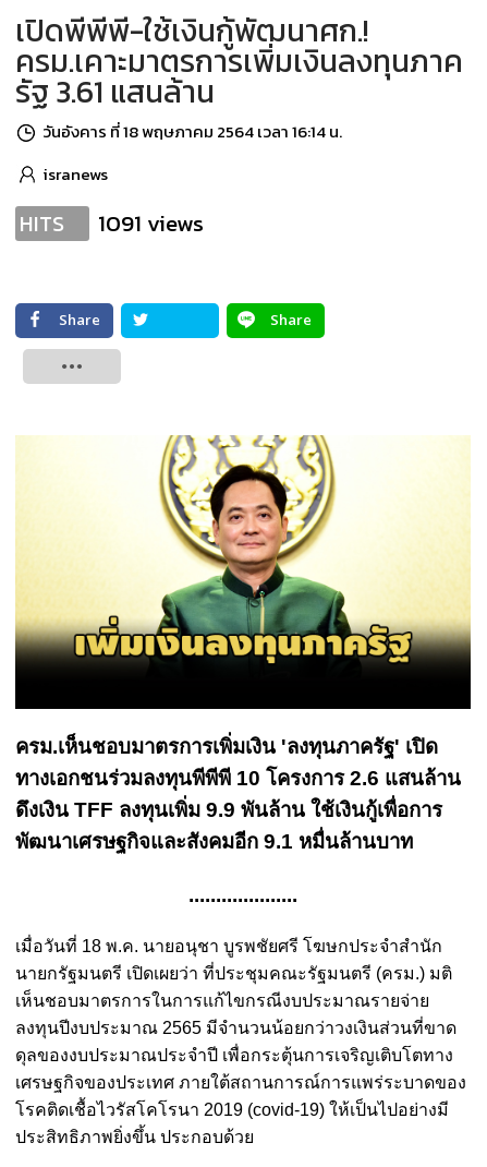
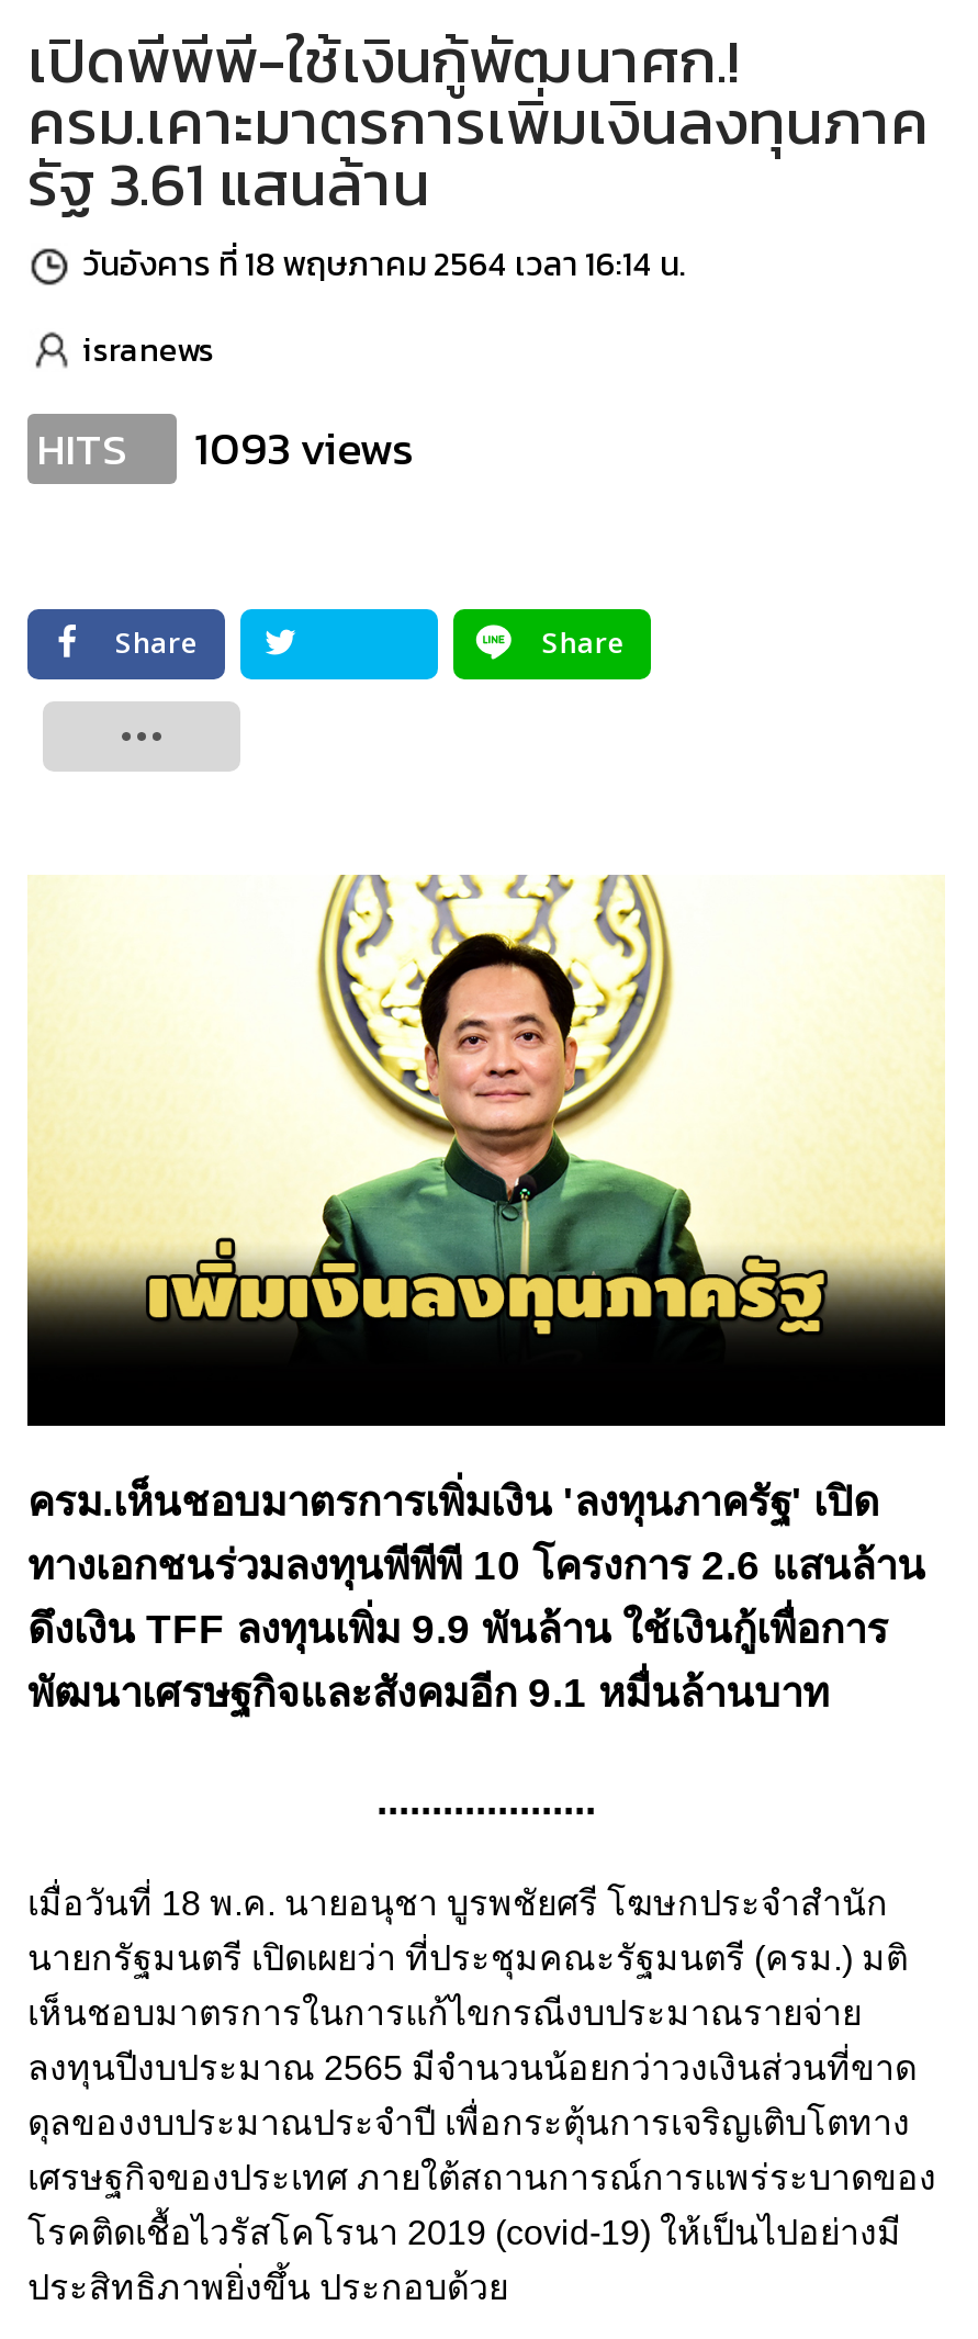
- HITS 1091 views
+ HITS 1093 views
